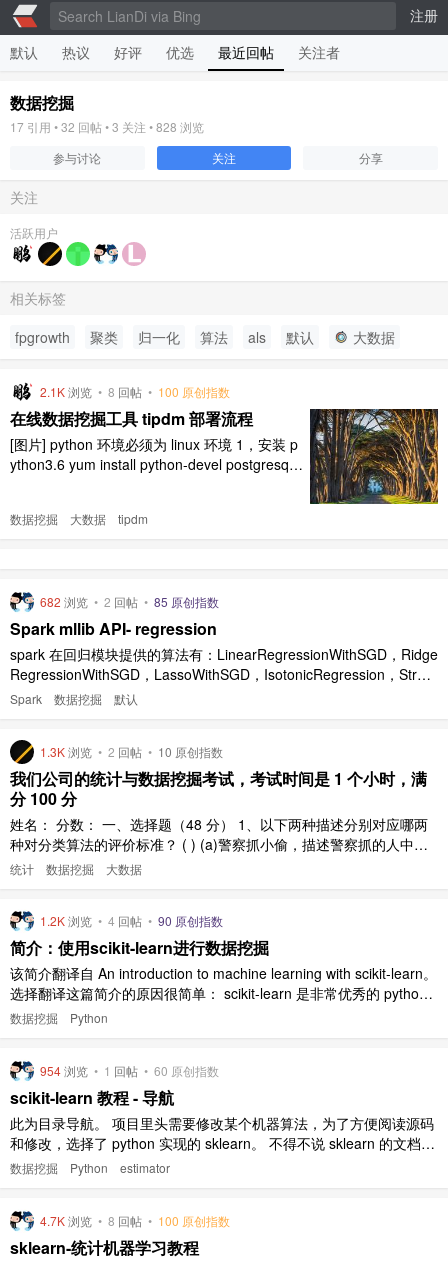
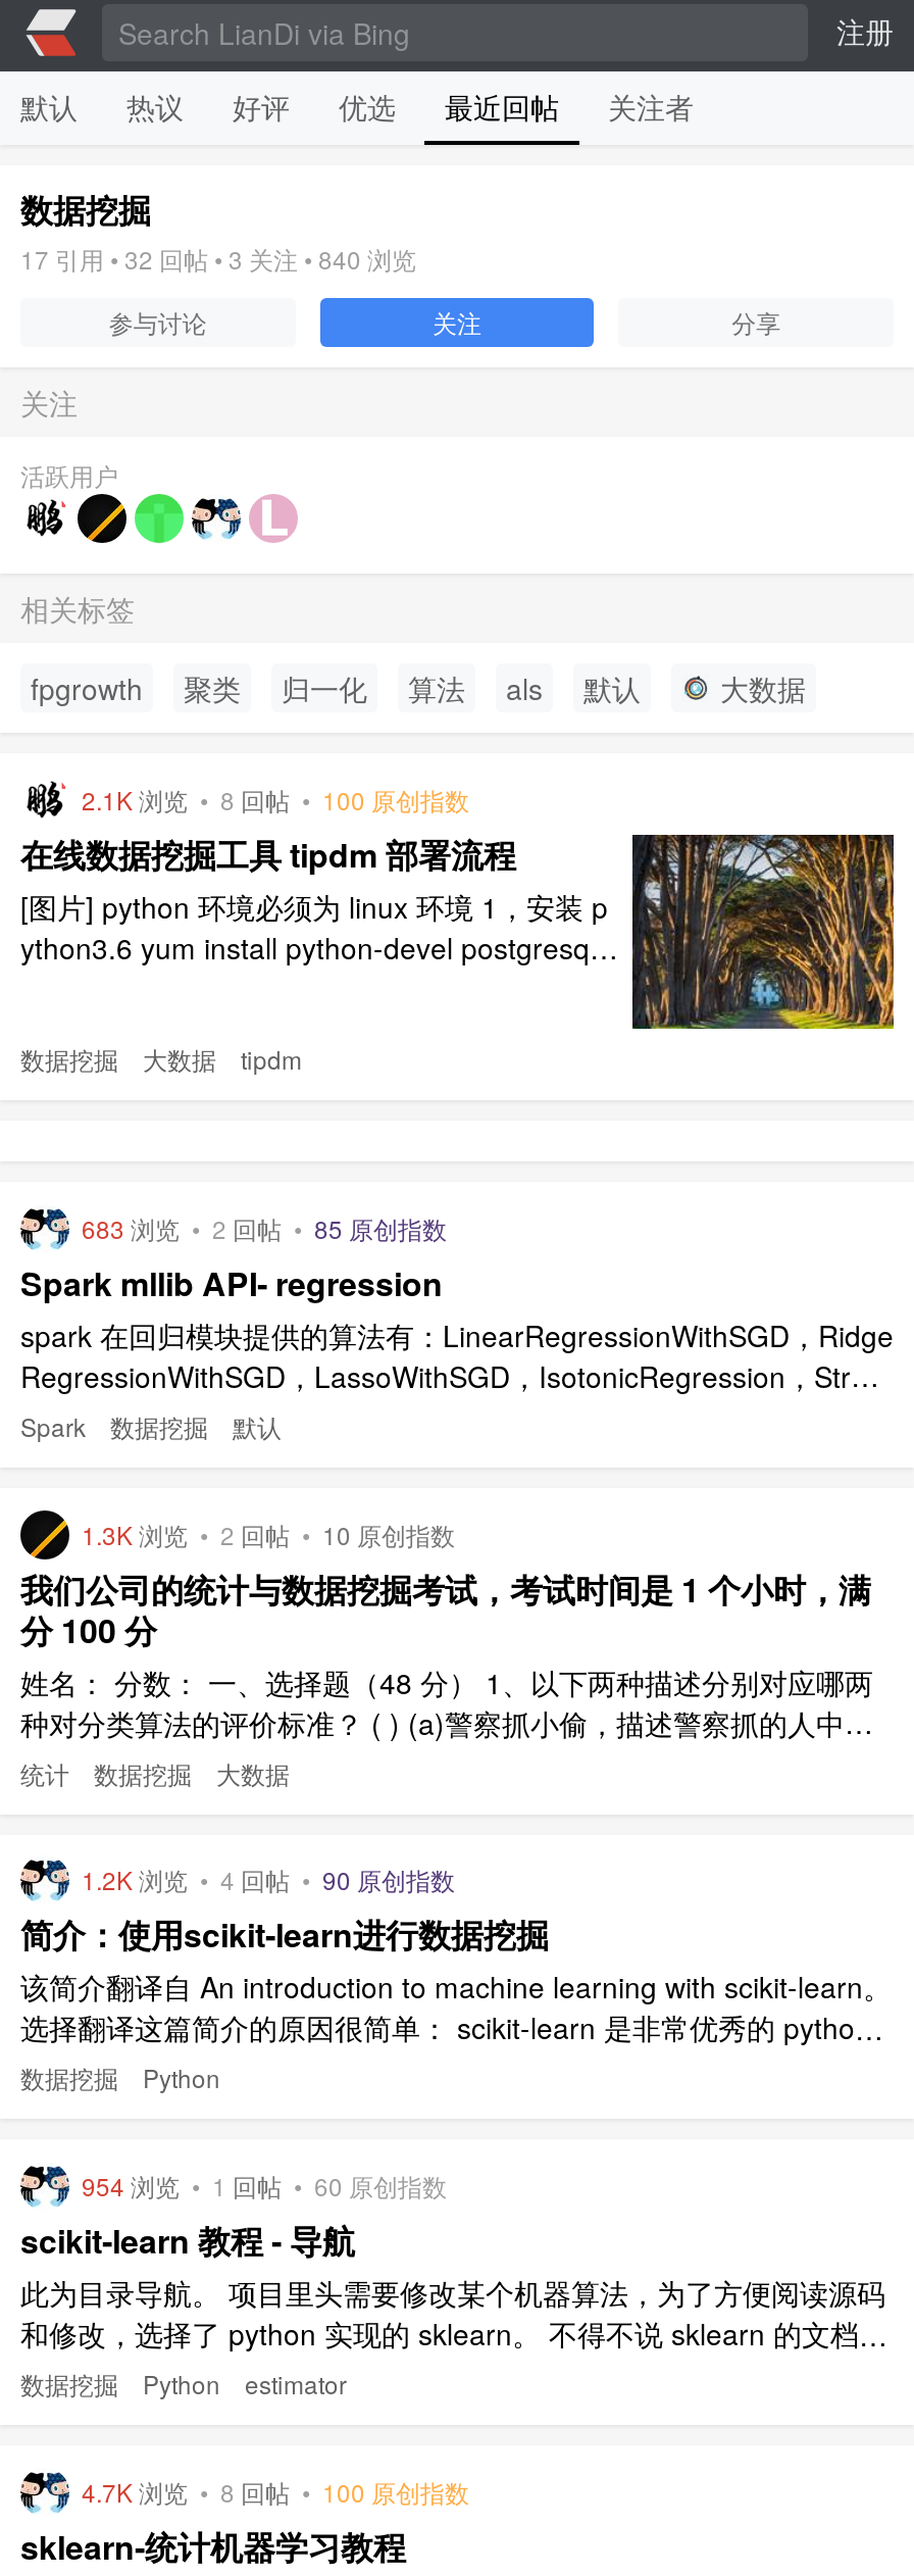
- 17引用 • 32回帖 • 3关注 • 828浏览
+ 17引用 • 32回帖 • 3关注 • 840浏览

- 682浏览• 2回帖• 85 原创指数
+ 683浏览• 2回帖• 85 原创指数
